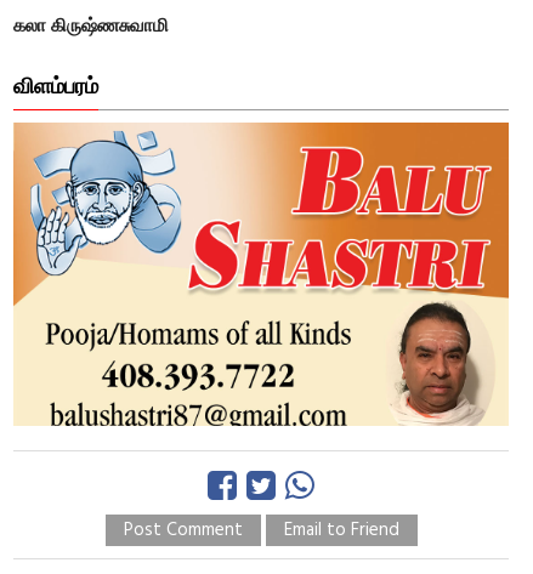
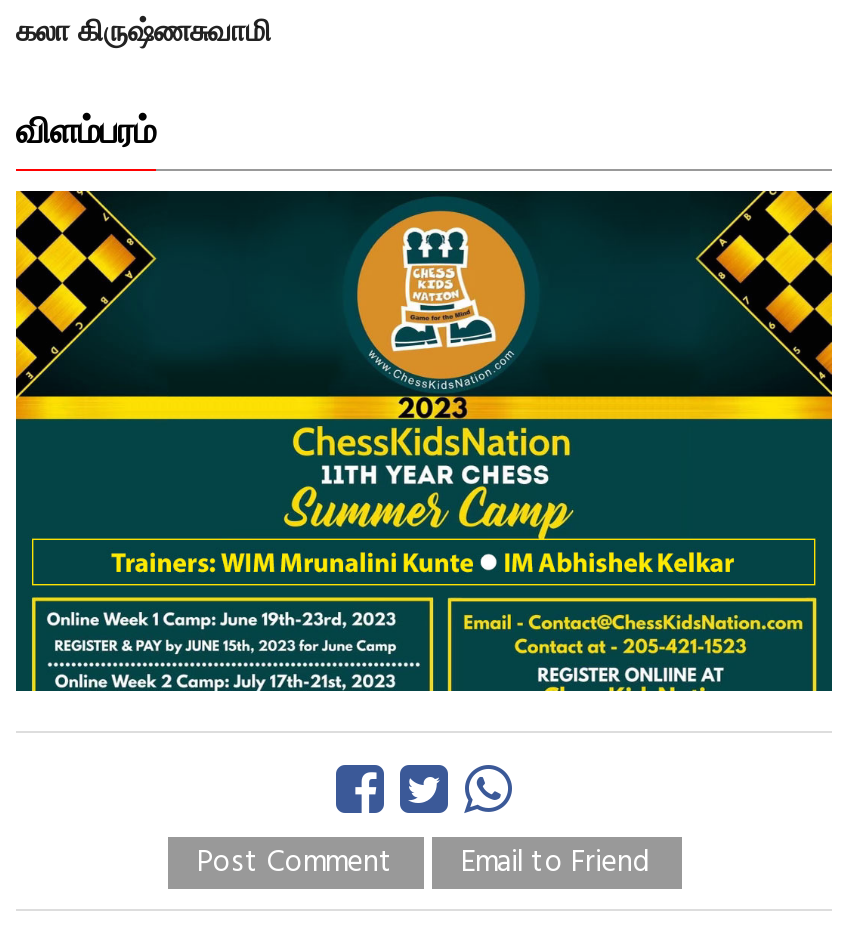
- [image]
+ [image]
